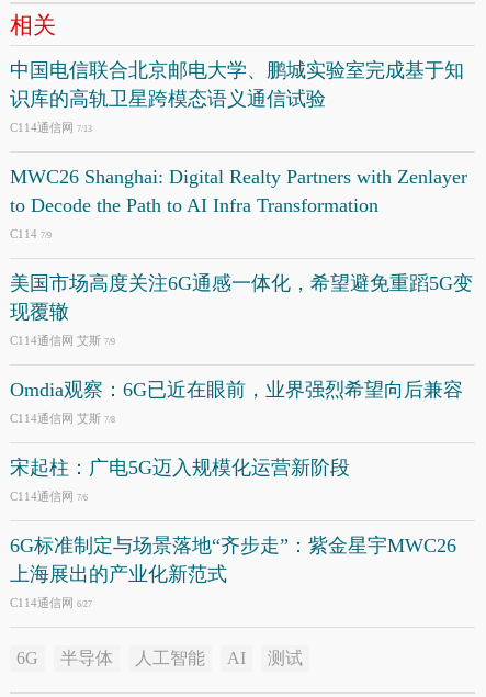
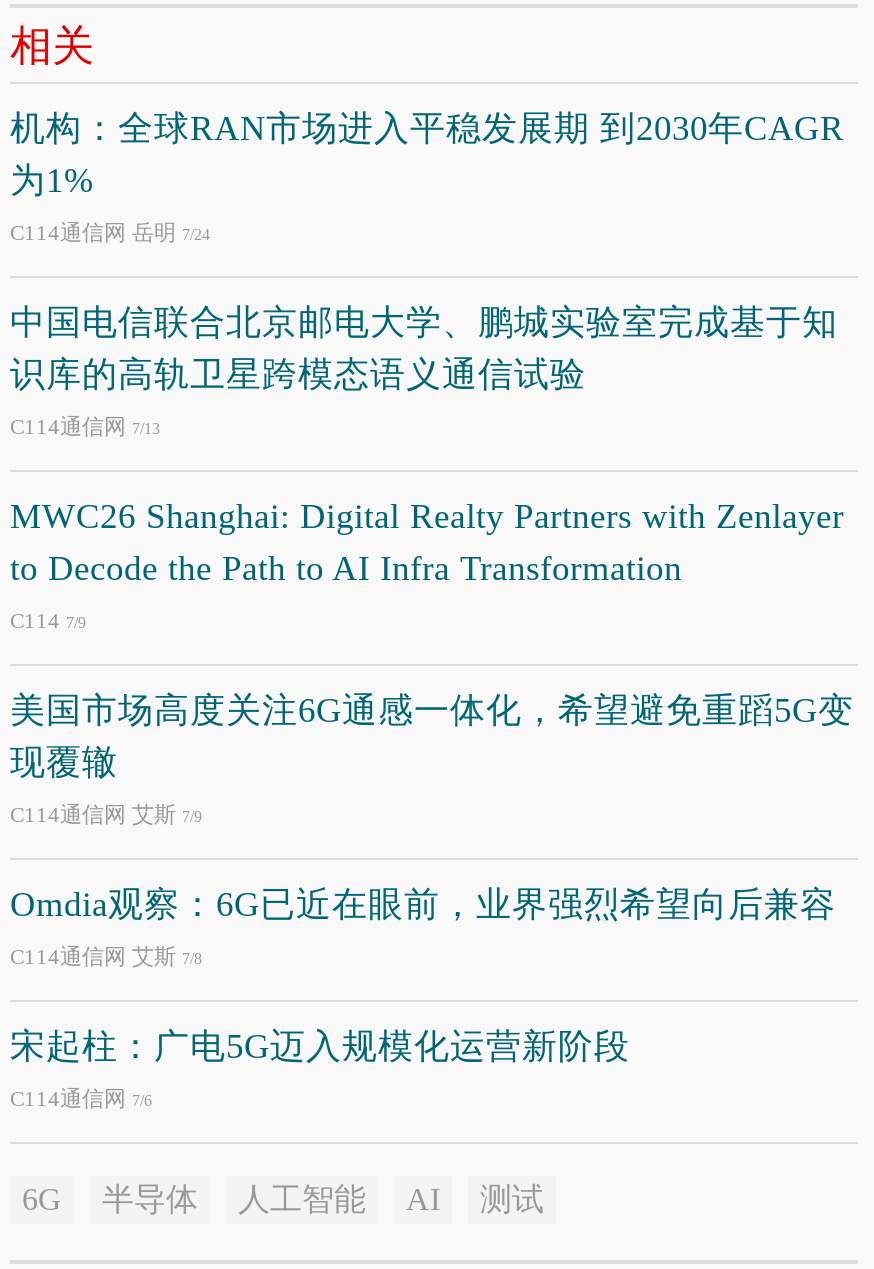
+ 机构：全球RAN市场进入平稳发展期 到2030年CAGR
+ 为1%
+ C114通信网 岳明7/24

moved down: 中国电信联合北京邮电大学、鹏城实验室完成基于知 | 识库的高轨卫星跨模态语义通信试验 | C114通信网7/13 | ... | 宋起柱：广电5G迈入规模化运营新阶段 | C114通信网7/6

- 6G标准制定与场景落地“齐步走”：紫金星宇MWC26
- 上海展出的产业化新范式
- C114通信网6/27
